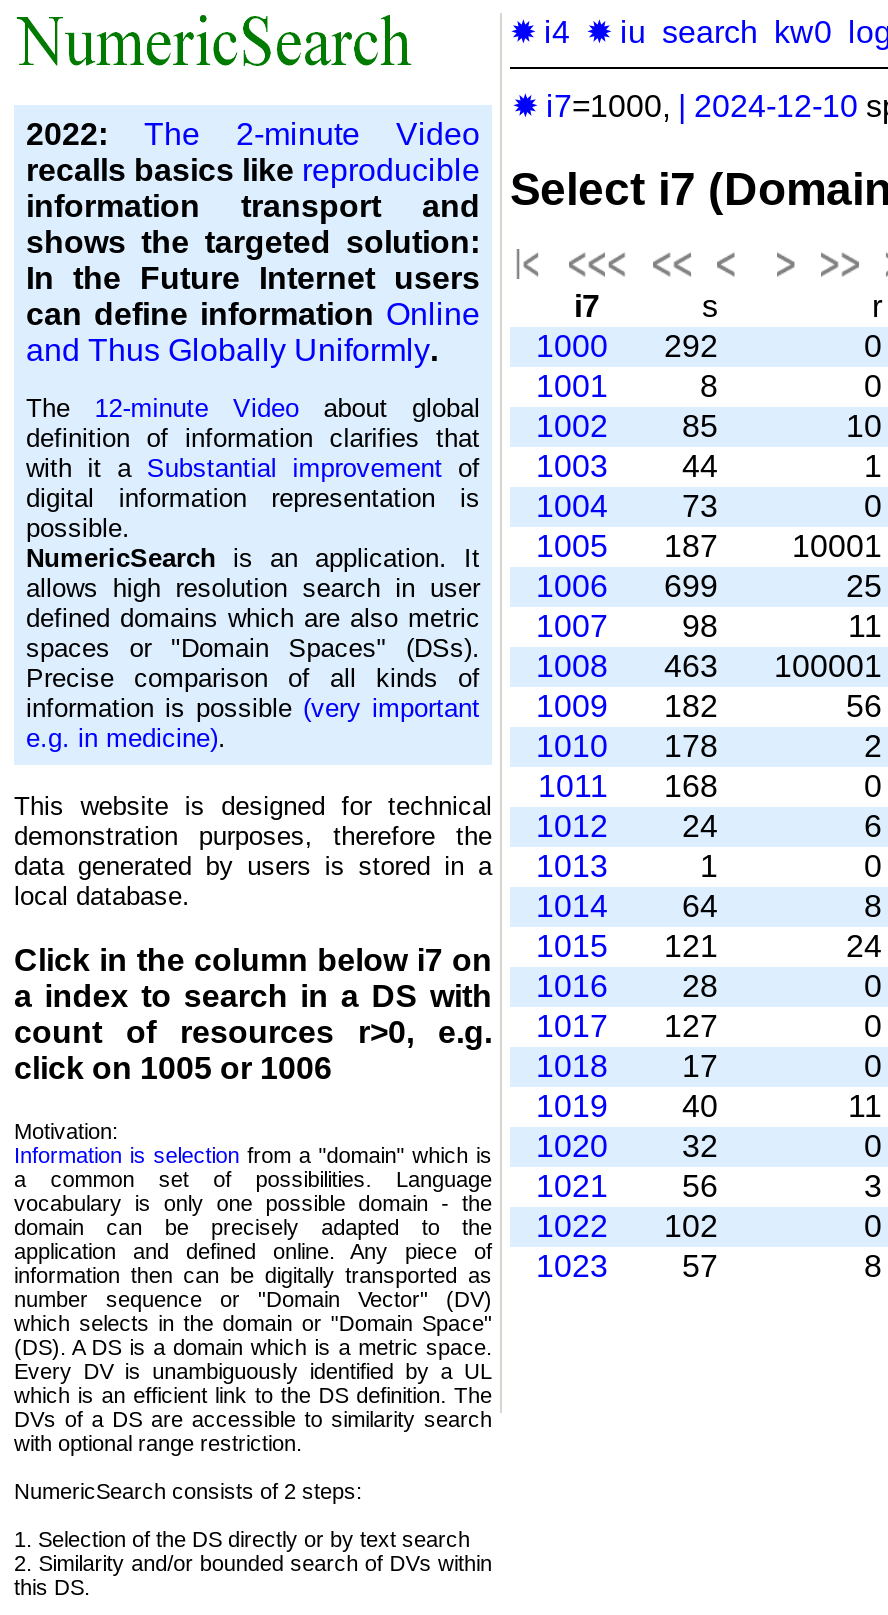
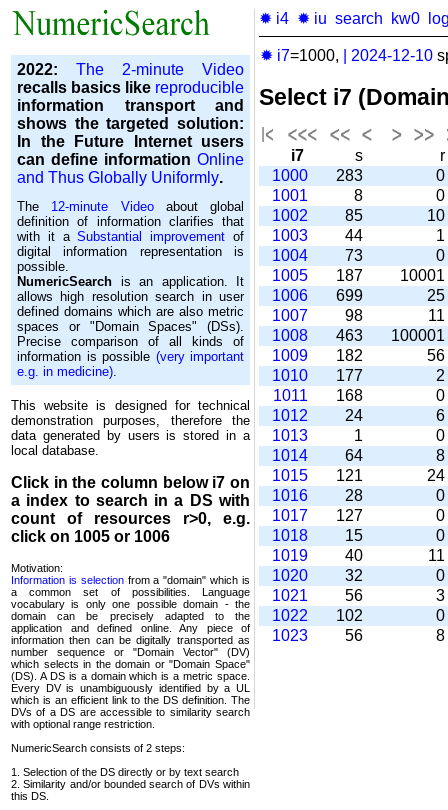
- 1000 292
+ 1000 283

- 1010 178
+ 1010 177

- 17
+ 15

- 57
+ 56
